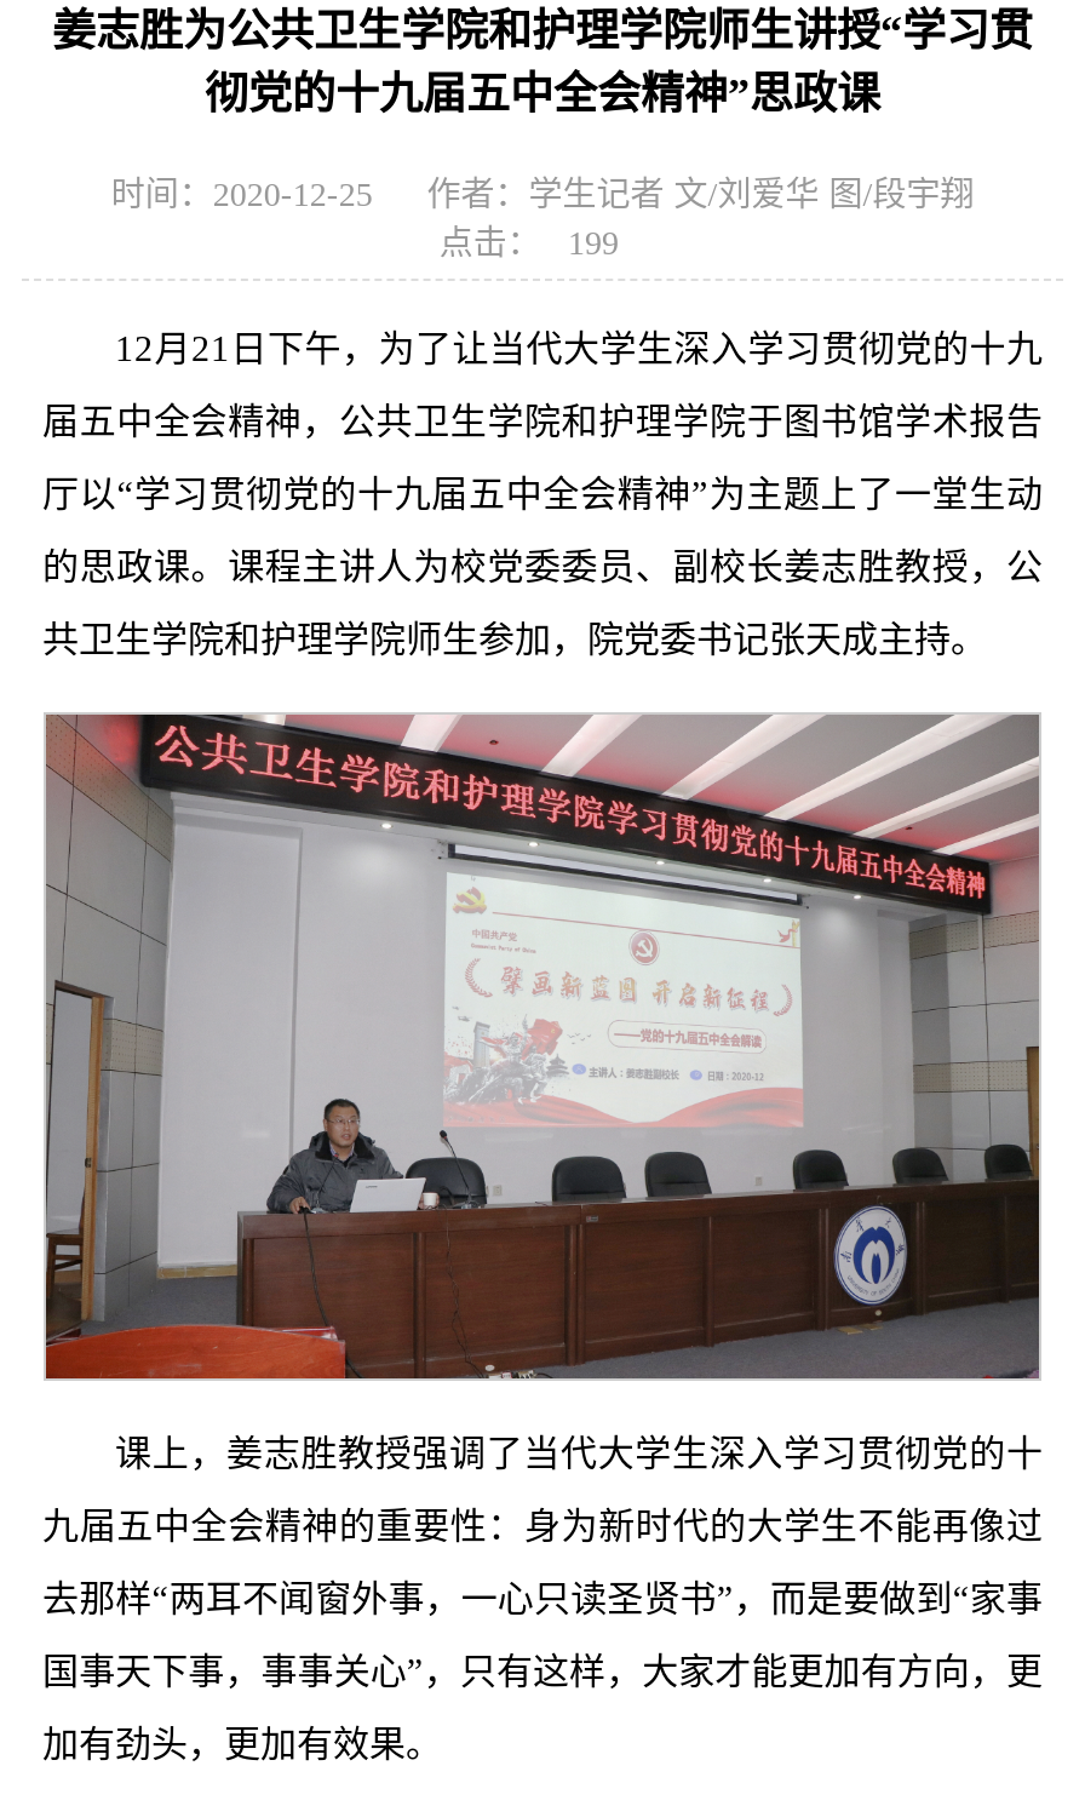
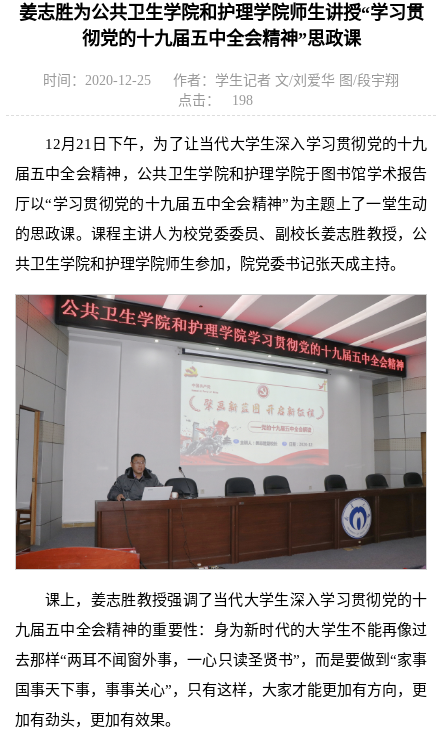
- 点击： 199
+ 点击： 198
